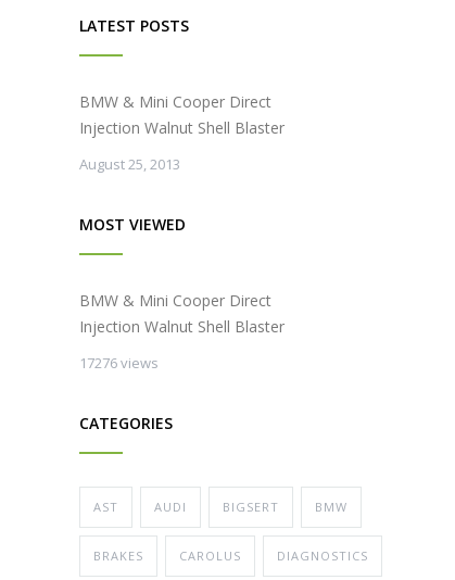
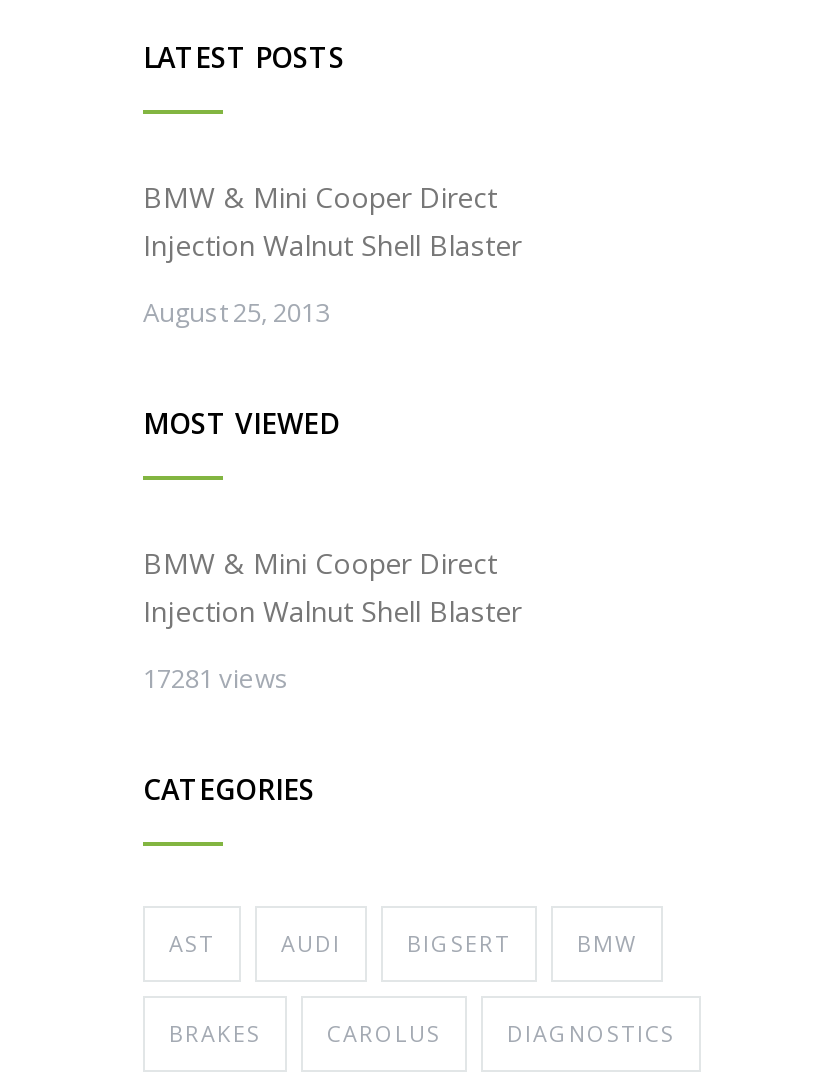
- 17276 views
+ 17281 views
